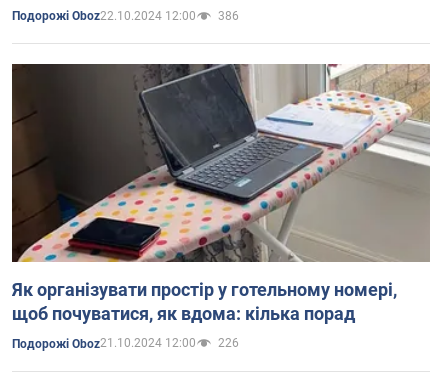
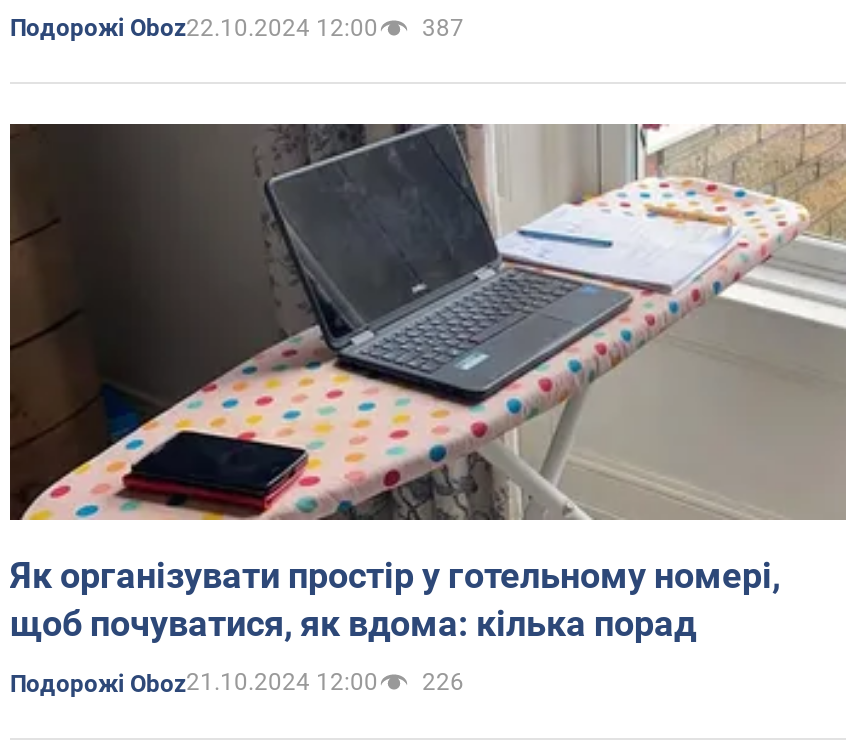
- 386
+ 387
